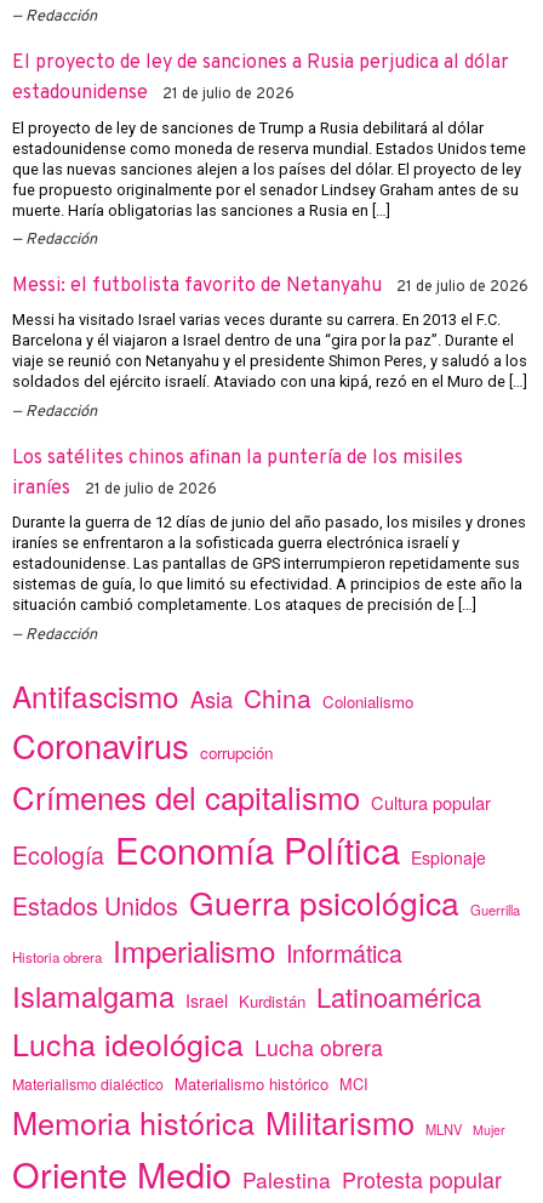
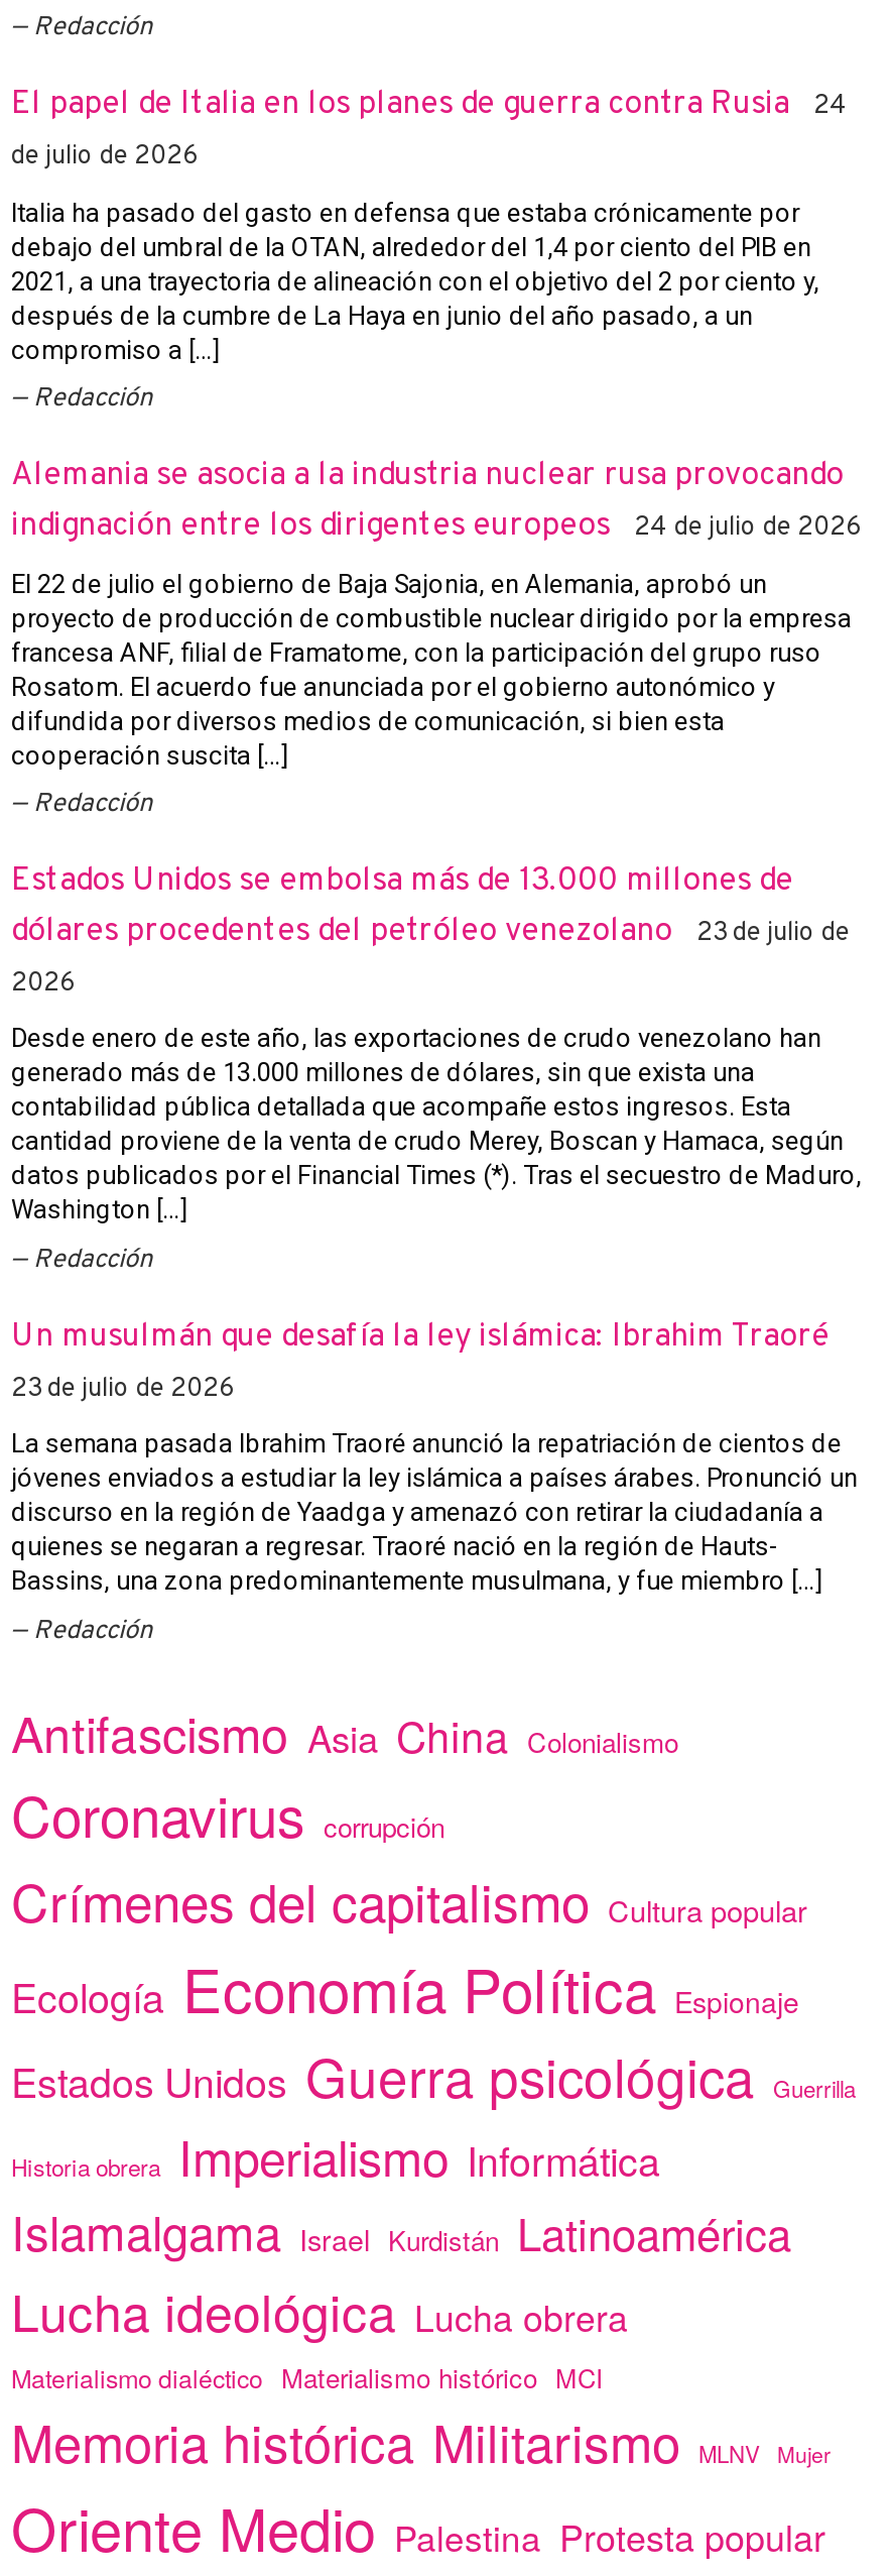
- El proyecto de ley de sanciones a Rusia perjudica al dólar
- estadounidense
- 21 de julio de 2026
- El proyecto de ley de sanciones de Trump a Rusia debilitará al dólar
- estadounidense como moneda de reserva mundial. Estados Unidos teme
- que las nuevas sanciones alejen a los países del dólar. El proyecto de ley
- fue propuesto originalmente por el senador Lindsey Graham antes de su
- muerte. Haría obligatorias las sanciones a Rusia en […]
+ El papel de Italia en los planes de guerra contra Rusia
+ 24
+ de julio de 2026
+ Italia ha pasado del gasto en defensa que estaba crónicamente por
+ debajo del umbral de la OTAN, alrededor del 1,4 por ciento del PIB en
+ 2021, a una trayectoria de alineación con el objetivo del 2 por ciento y,
+ después de la cumbre de La Haya en junio del año pasado, a un
+ compromiso a […]

- Messi: el futbolista favorito de Netanyahu
- 21 de julio de 2026
+ Alemania se asocia a la industria nuclear rusa provocando
+ indignación entre los dirigentes europeos
+ 24 de julio de 2026

- Messi ha visitado Israel varias veces durante su carrera. En 2013 el F.C.
- Barcelona y él viajaron a Israel dentro de una “gira por la paz”. Durante el
- viaje se reunió con Netanyahu y el presidente Shimon Peres, y saludó a los
- soldados del ejército israelí. Ataviado con una kipá, rezó en el Muro de […]
+ El 22 de julio el gobierno de Baja Sajonia, en Alemania, aprobó un
+ proyecto de producción de combustible nuclear dirigido por la empresa
+ francesa ANF, filial de Framatome, con la participación del grupo ruso
+ Rosatom. El acuerdo fue anunciada por el gobierno autonómico y
+ difundida por diversos medios de comunicación, si bien esta
+ cooperación suscita […]

- Los satélites chinos afinan la puntería de los misiles
- iraníes
- 21 de julio de 2026
- Durante la guerra de 12 días de junio del año pasado, los misiles y drones
- iraníes se enfrentaron a la sofisticada guerra electrónica israelí y
- estadounidense. Las pantallas de GPS interrumpieron repetidamente sus
- sistemas de guía, lo que limitó su efectividad. A principios de este año la
- situación cambió completamente. Los ataques de precisión de […]
+ Estados Unidos se embolsa más de 13.000 millones de
+ dólares procedentes del petróleo venezolano
+ 23 de julio de
+ 2026
+ Desde enero de este año, las exportaciones de crudo venezolano han
+ generado más de 13.000 millones de dólares, sin que exista una
+ contabilidad pública detallada que acompañe estos ingresos. Esta
+ cantidad proviene de la venta de crudo Merey, Boscan y Hamaca, según
+ datos publicados por el Financial Times (*). Tras el secuestro de Maduro,
+ Washington […]
+ Redacción
+ Un musulmán que desafía la ley islámica: Ibrahim Traoré
+ 23 de julio de 2026
+ La semana pasada Ibrahim Traoré anunció la repatriación de cientos de
+ jóvenes enviados a estudiar la ley islámica a países árabes. Pronunció un
+ discurso en la región de Yaadga y amenazó con retirar la ciudadanía a
+ quienes se negaran a regresar. Traoré nació en la región de Hauts-
+ Bassins, una zona predominantemente musulmana, y fue miembro […]
